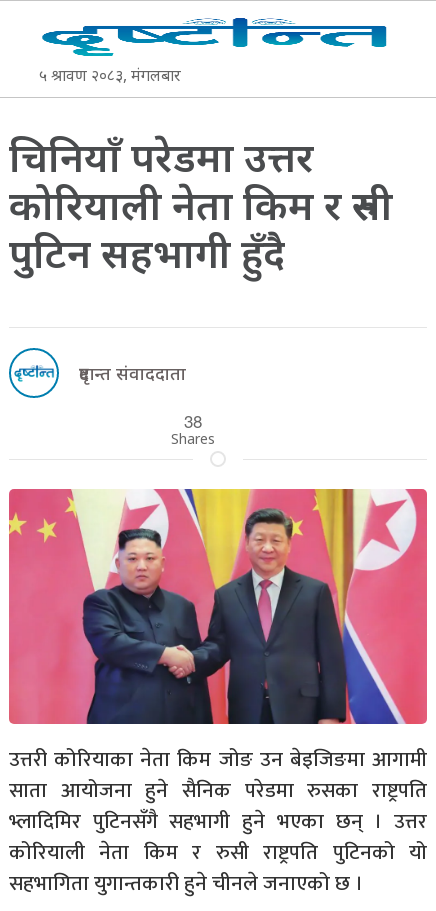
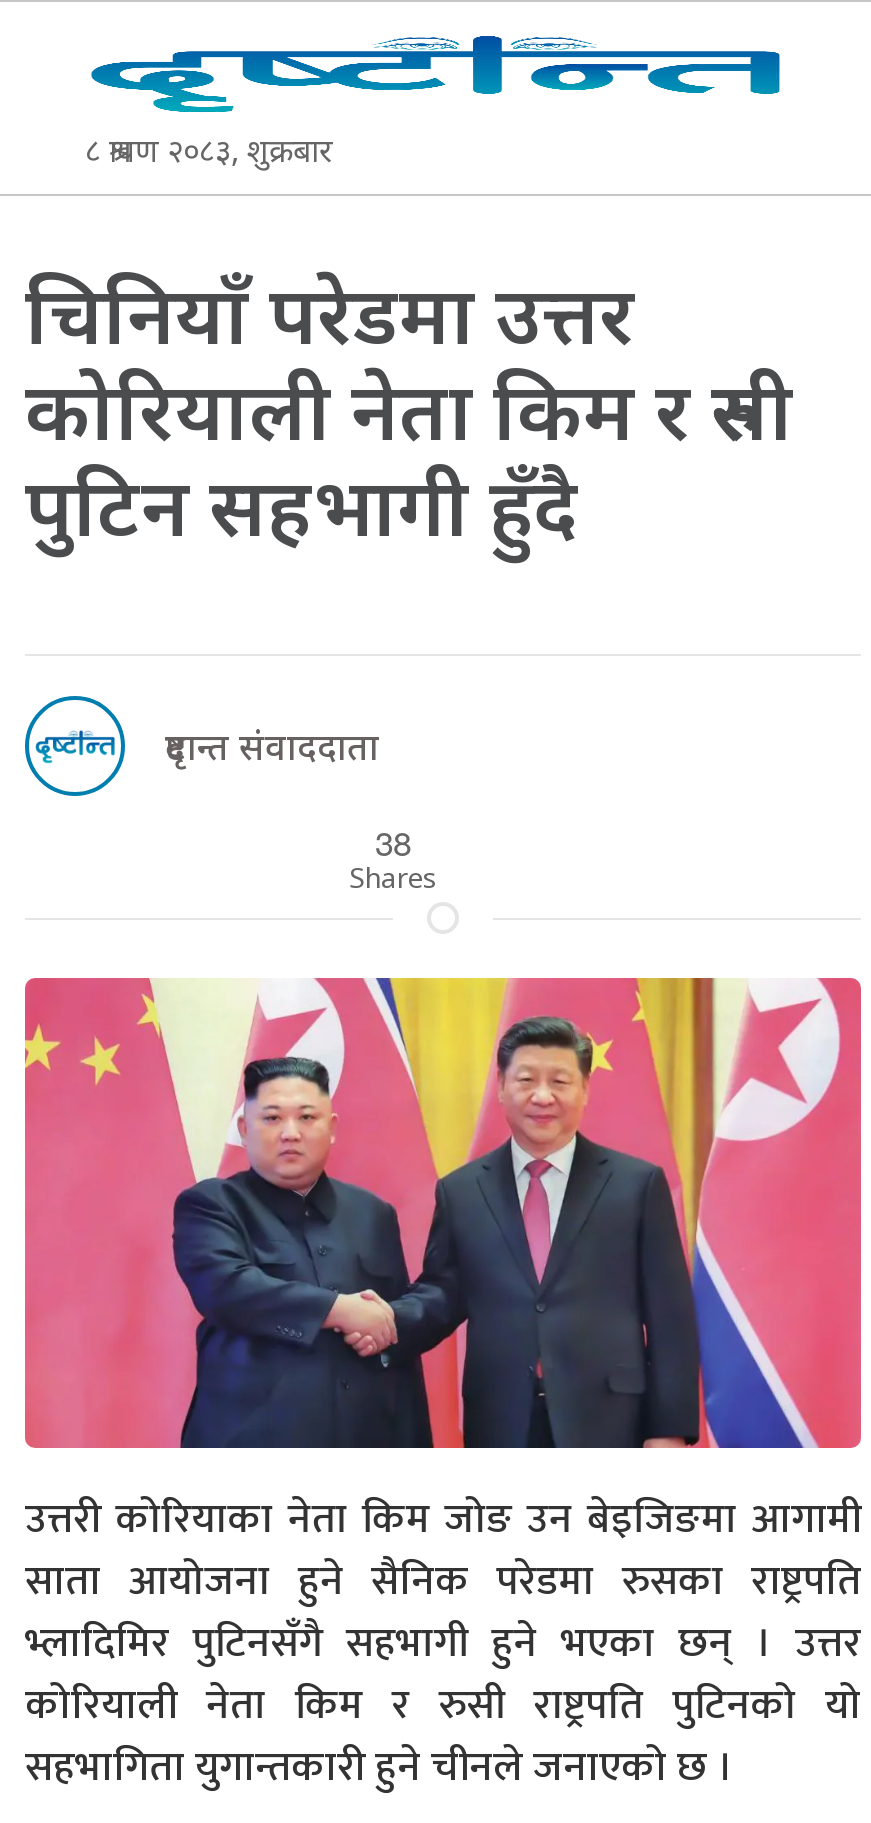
- ५ श्रावण २०८३, मंगलबार
+ ८ श्रावण २०८३, शुक्रबार
